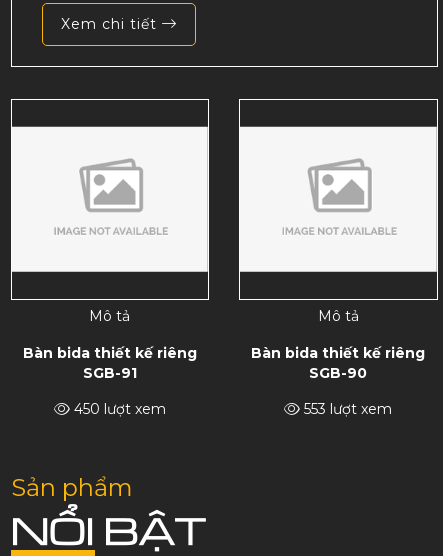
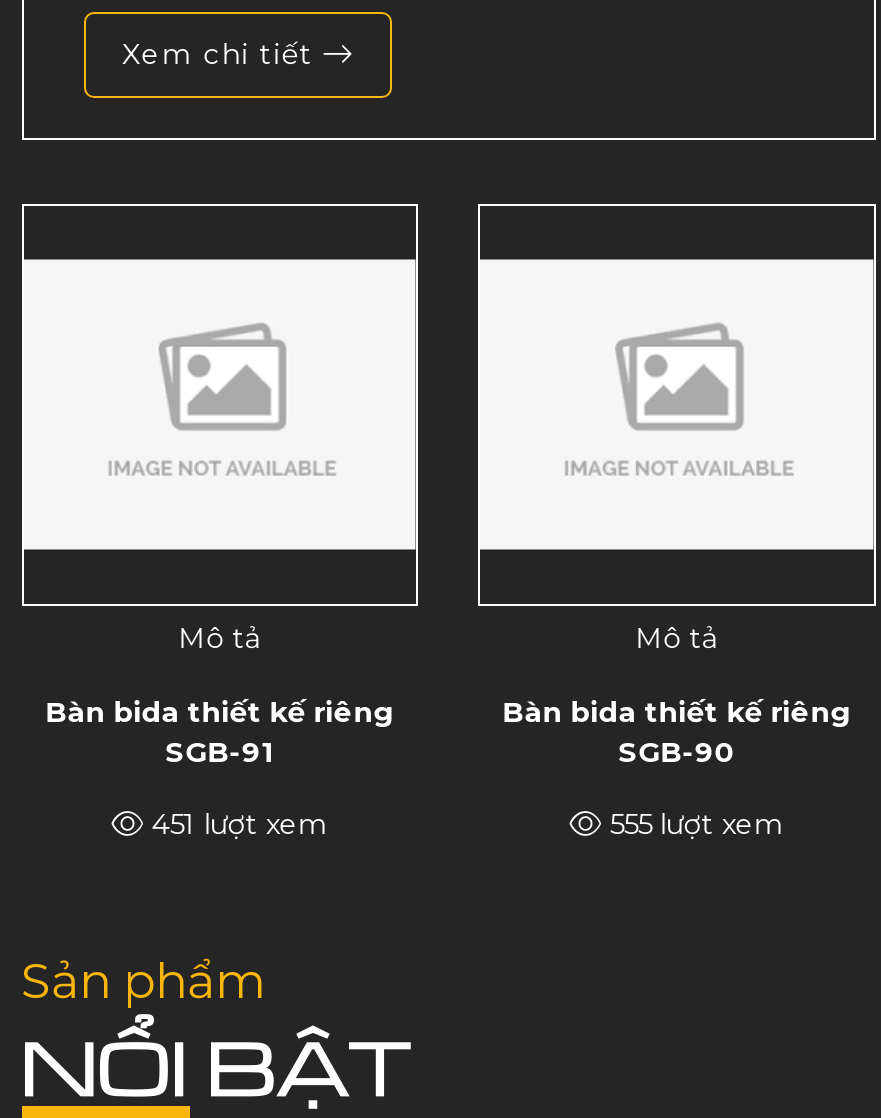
- 450 lượt xem
+ 451 lượt xem

- 553 lượt xem
+ 555 lượt xem
